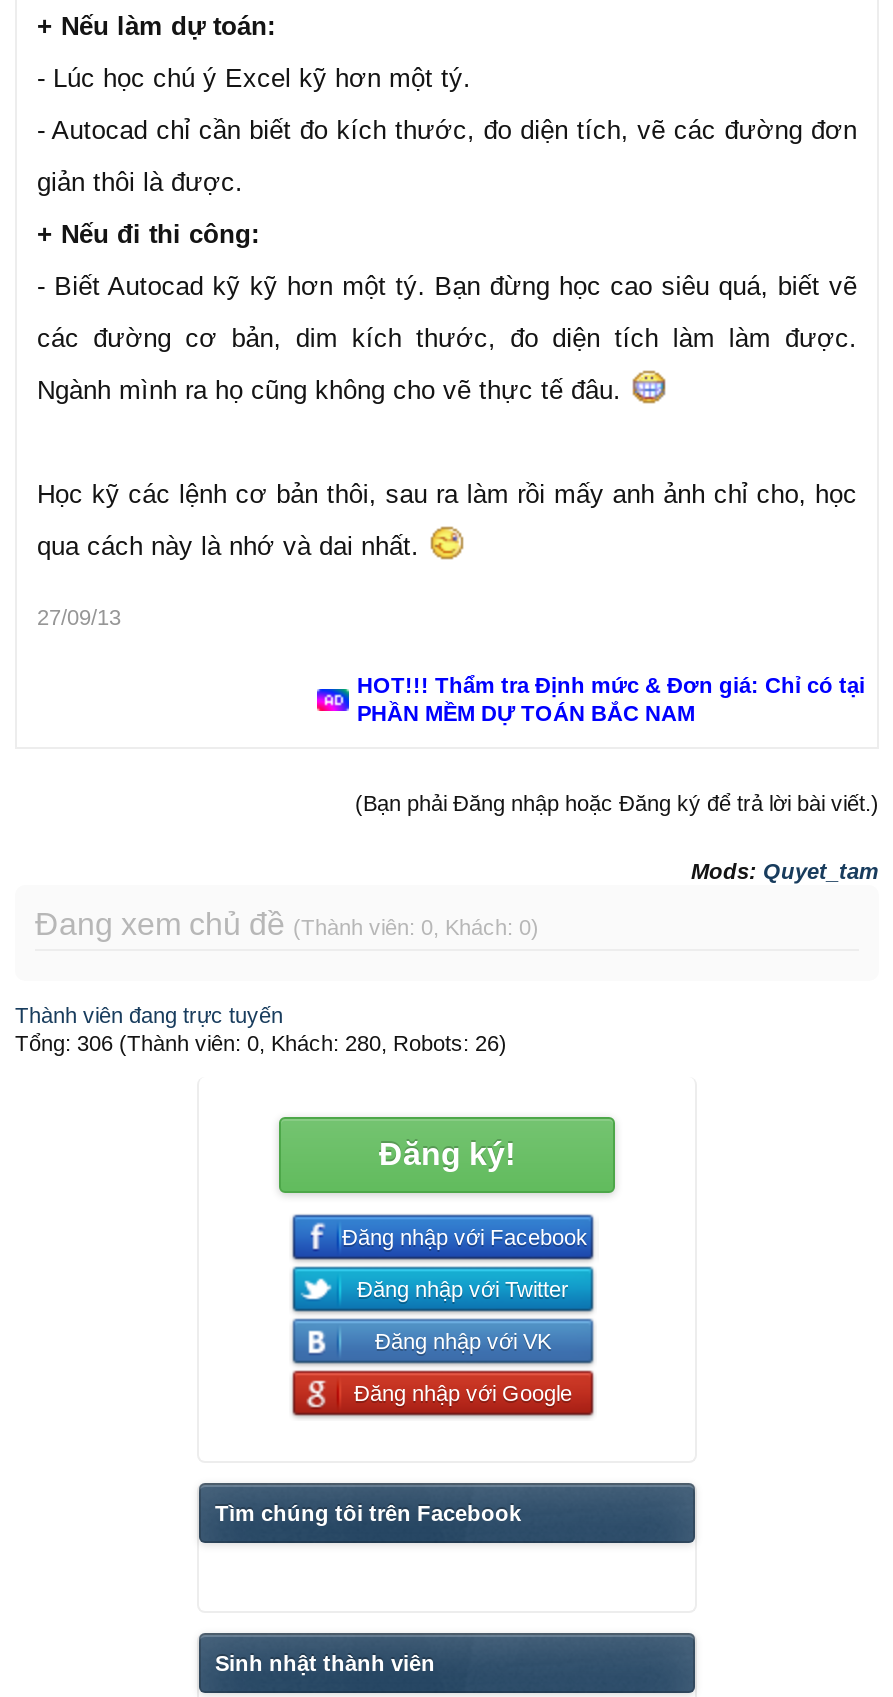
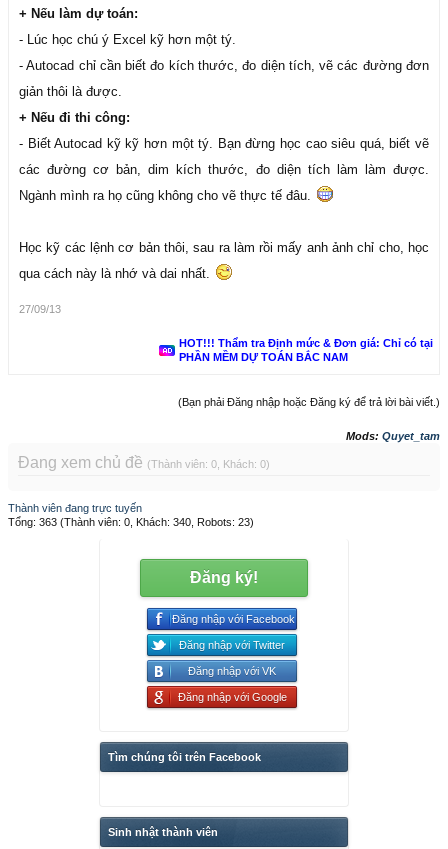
- Tổng: 306 (Thành viên: 0, Khách: 280, Robots: 26)
+ Tổng: 363 (Thành viên: 0, Khách: 340, Robots: 23)
